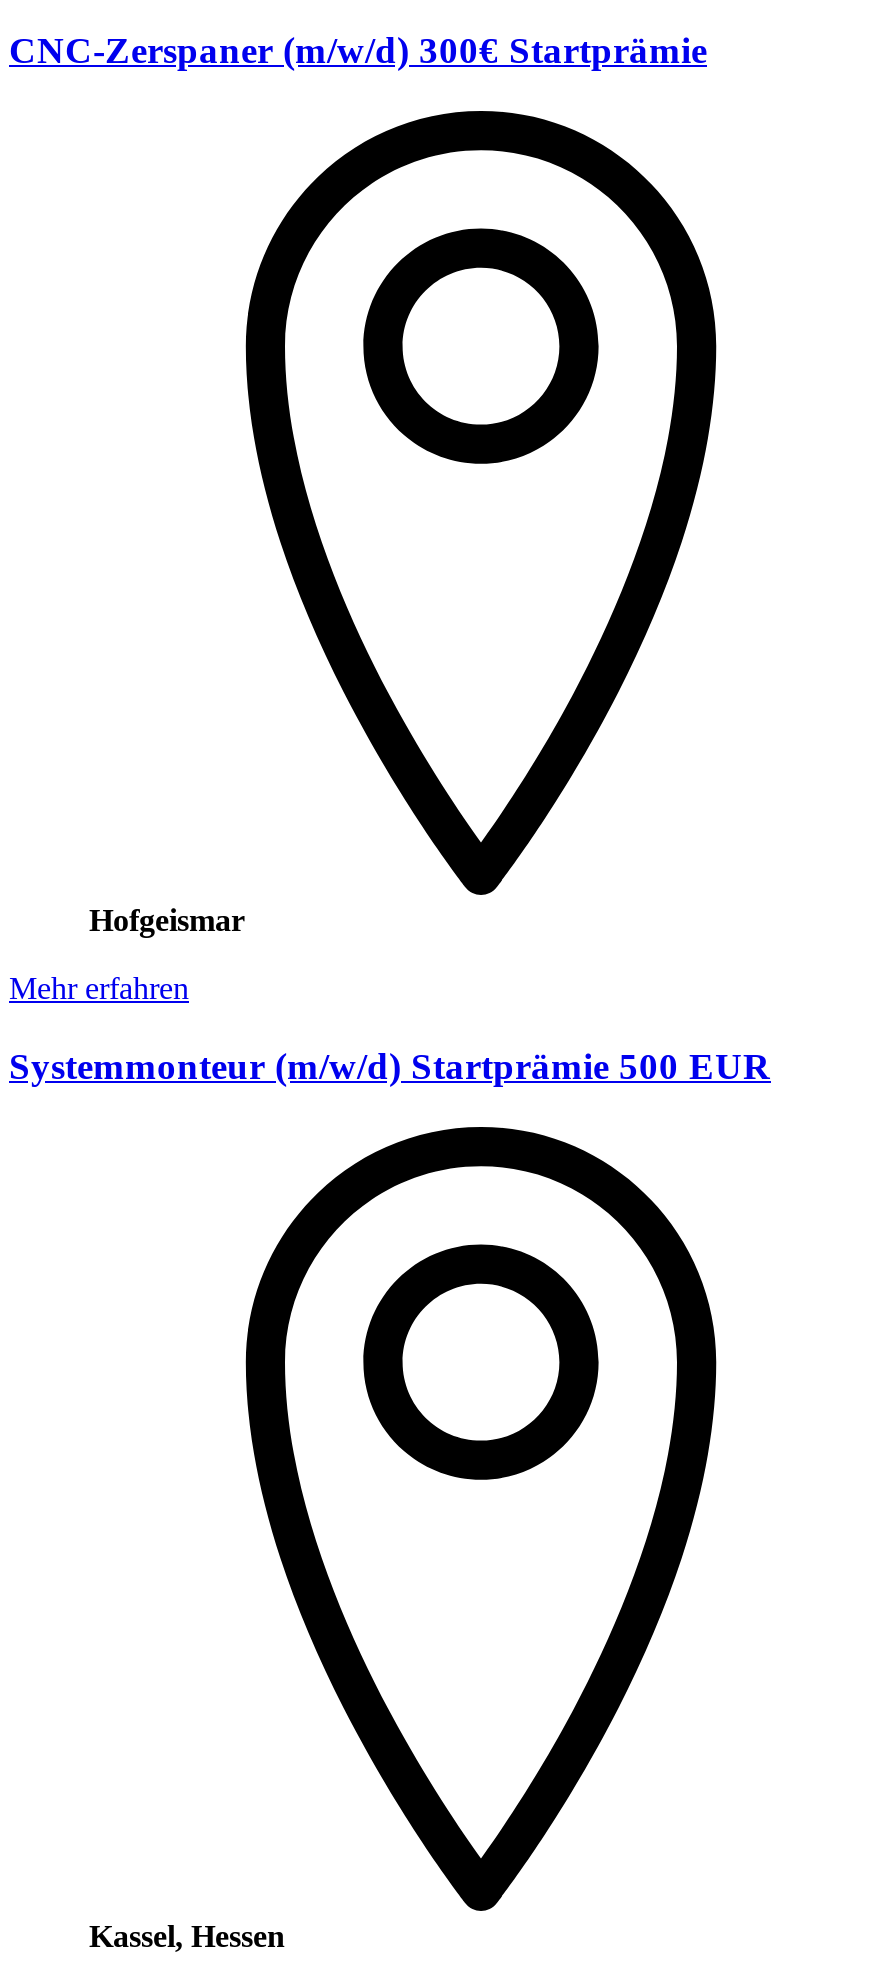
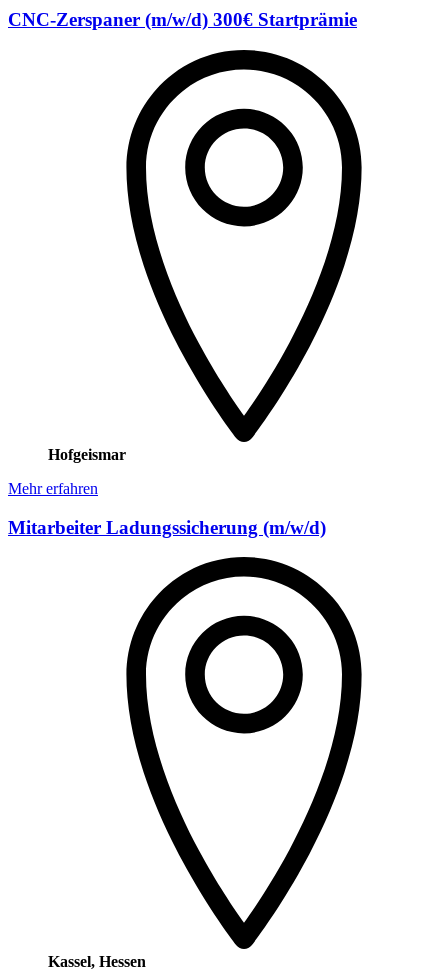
- Systemmonteur (m/w/d) Startprämie 500 EUR
+ Mitarbeiter Ladungssicherung (m/w/d)
